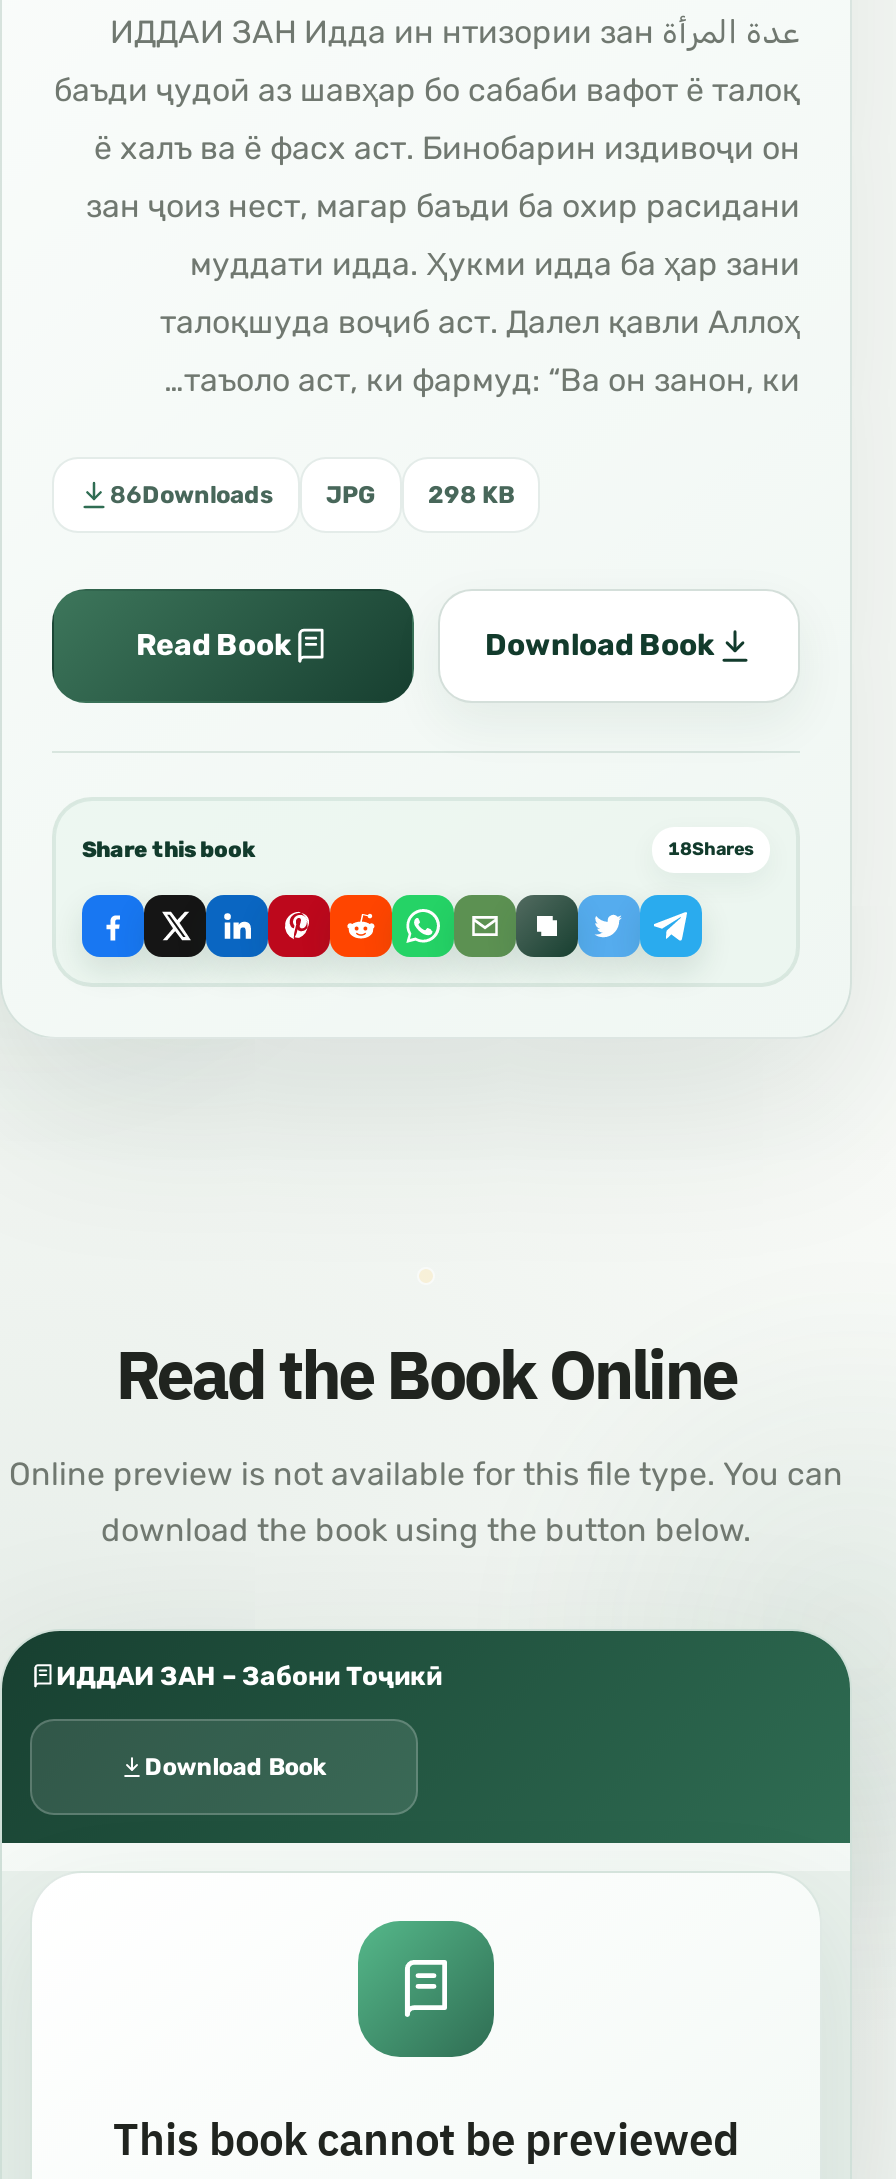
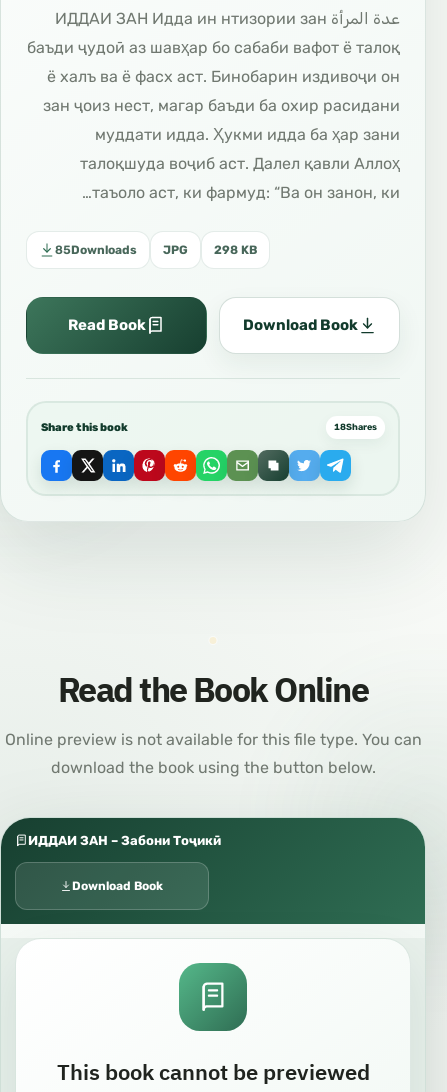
- 86Downloads JPG 298 KB
+ 85Downloads JPG 298 KB
